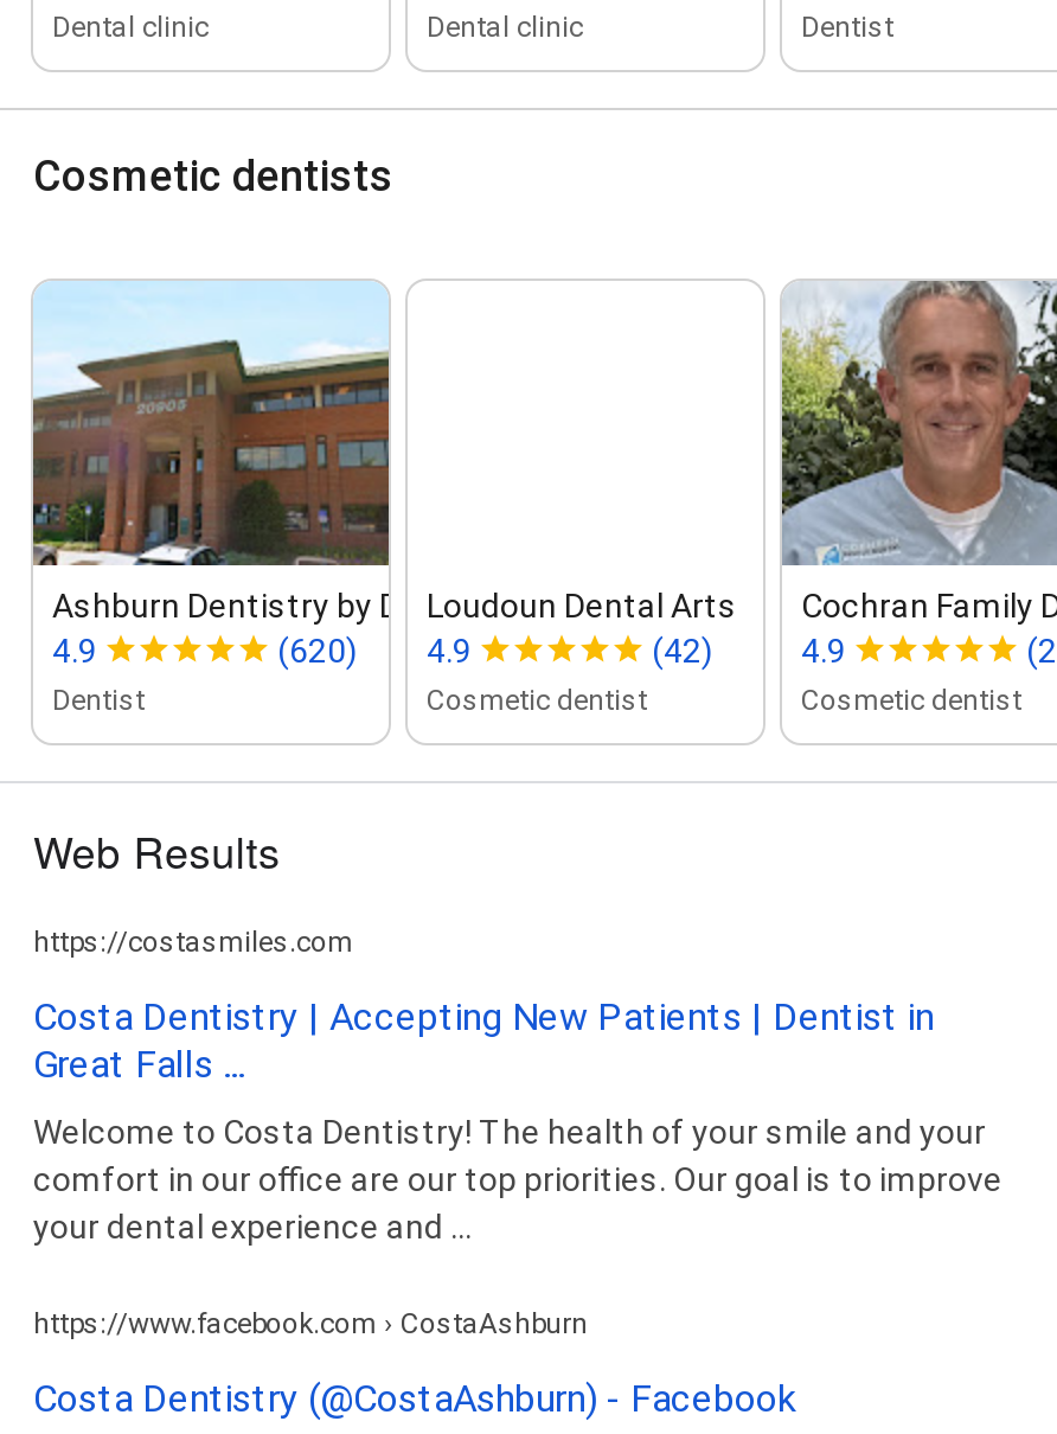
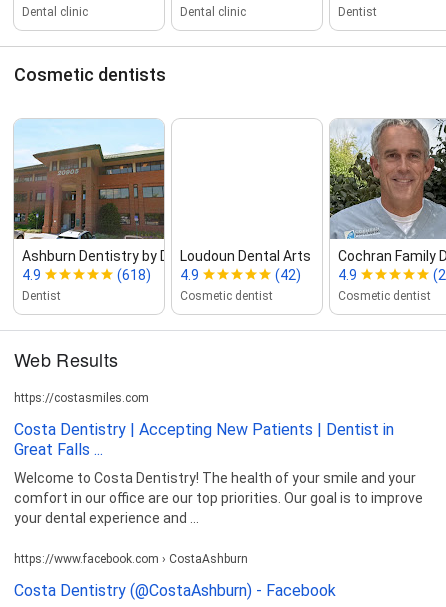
- (620) 4.9
+ (618) 4.9
